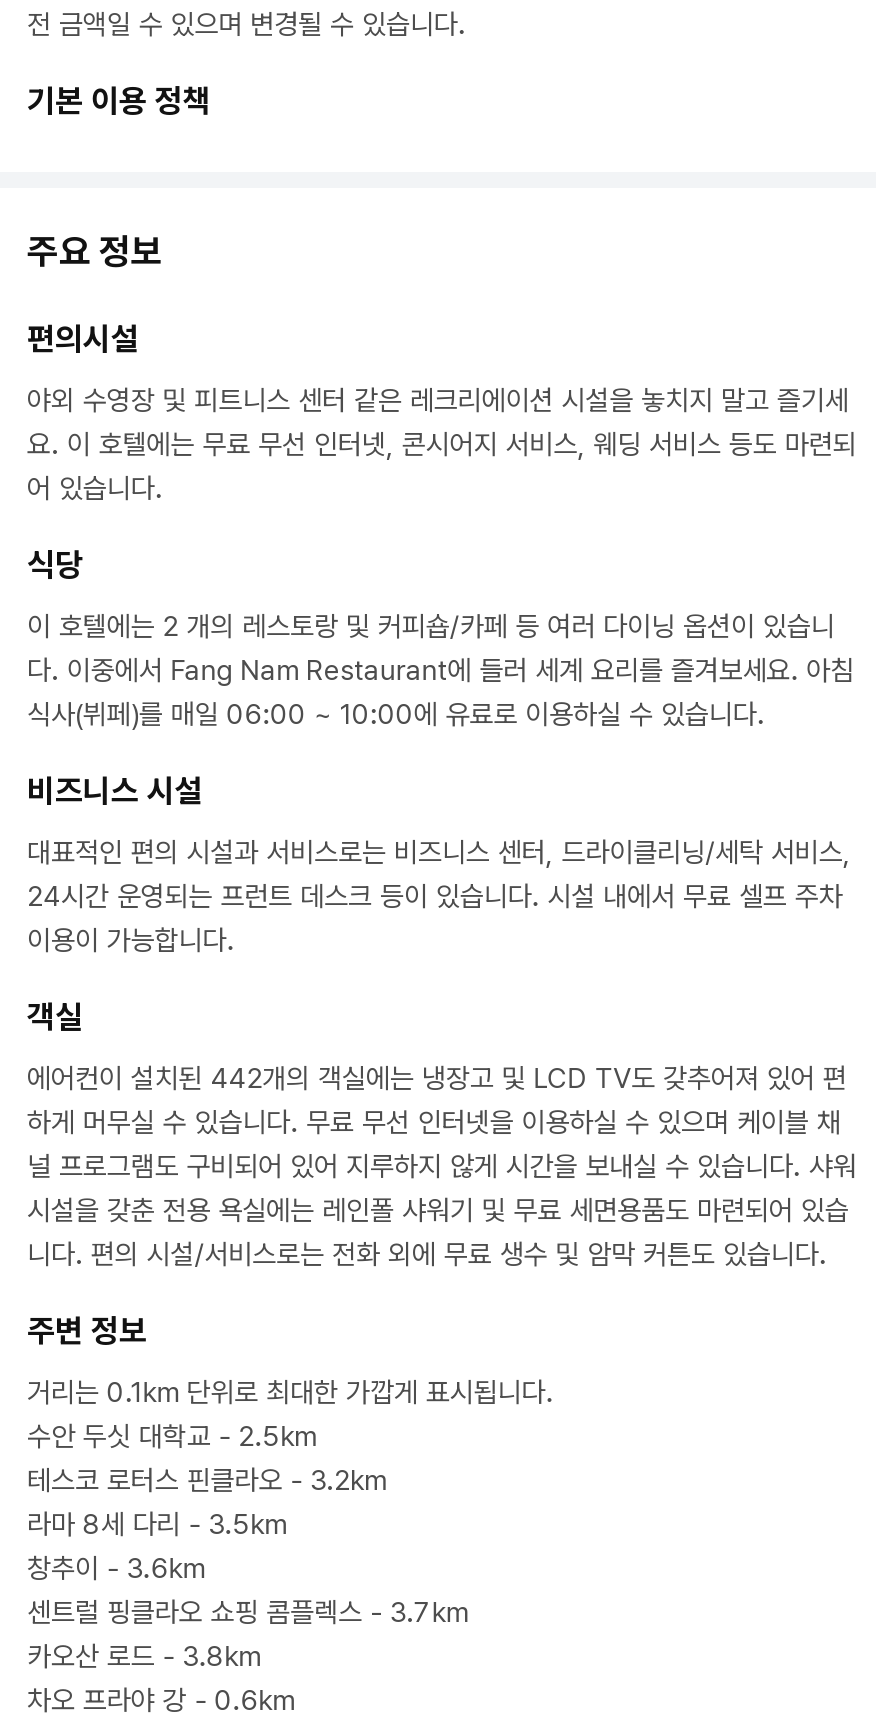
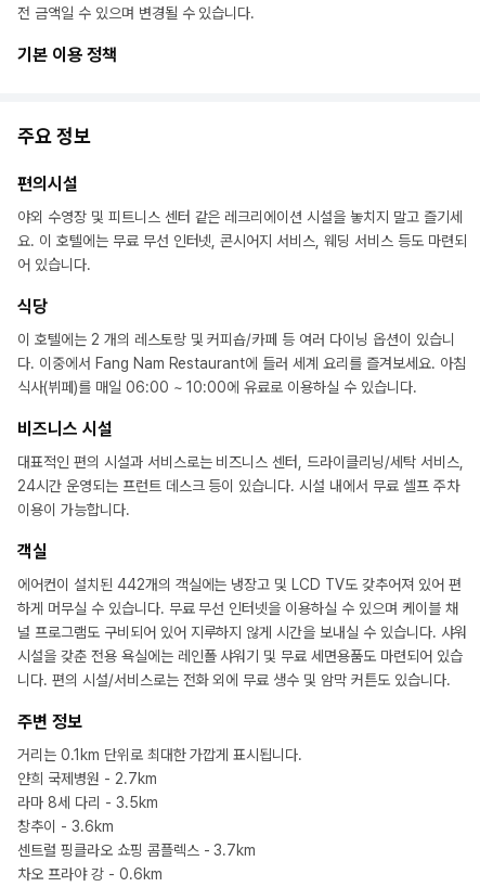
- 수안 두싯 대학교 - 2.5km
- 테스코 로터스 핀클라오 - 3.2km
+ 얀희 국제병원 - 2.7km

- 카오산 로드 - 3.8km
